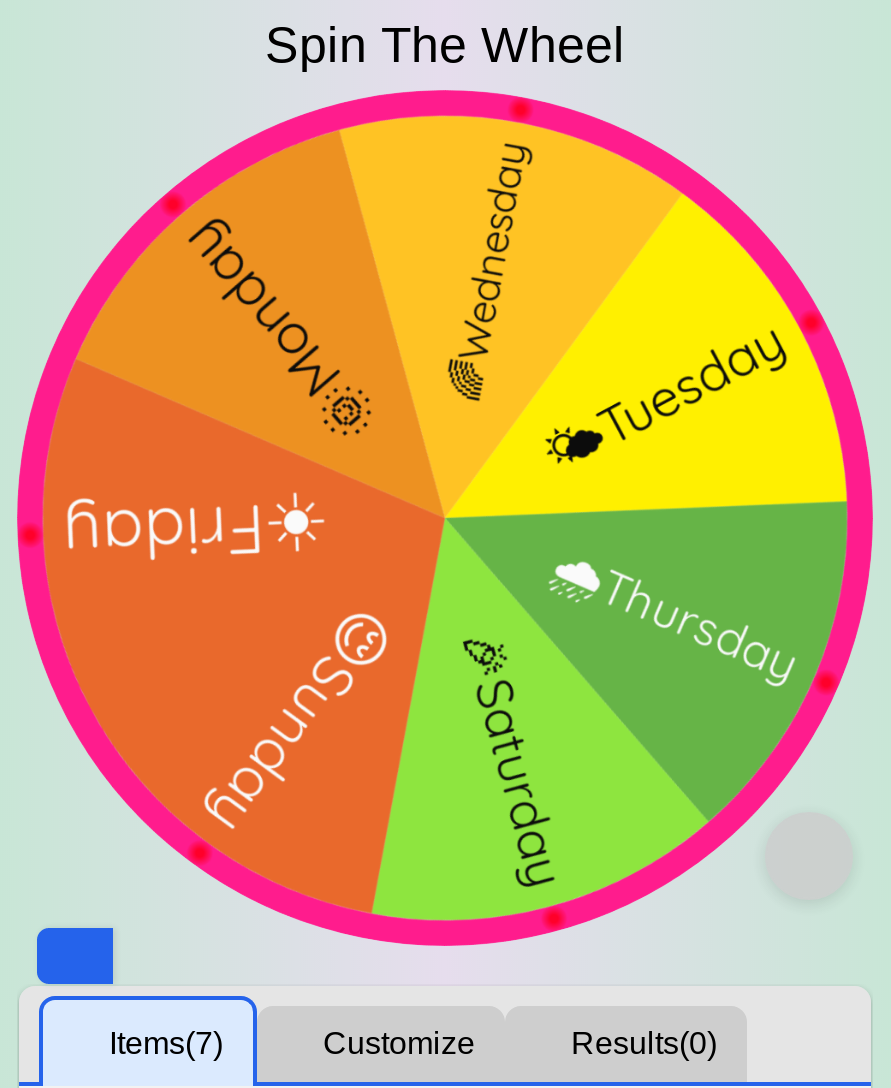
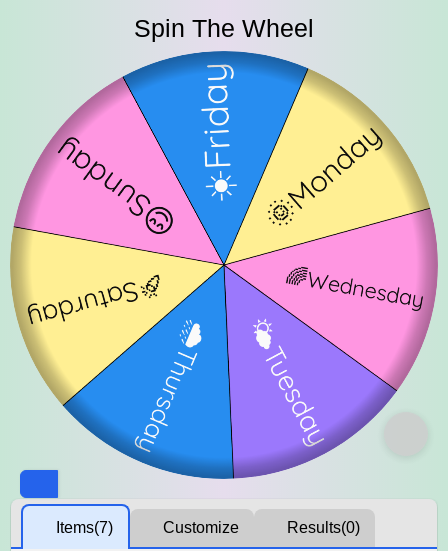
- [image]
+ [image]
